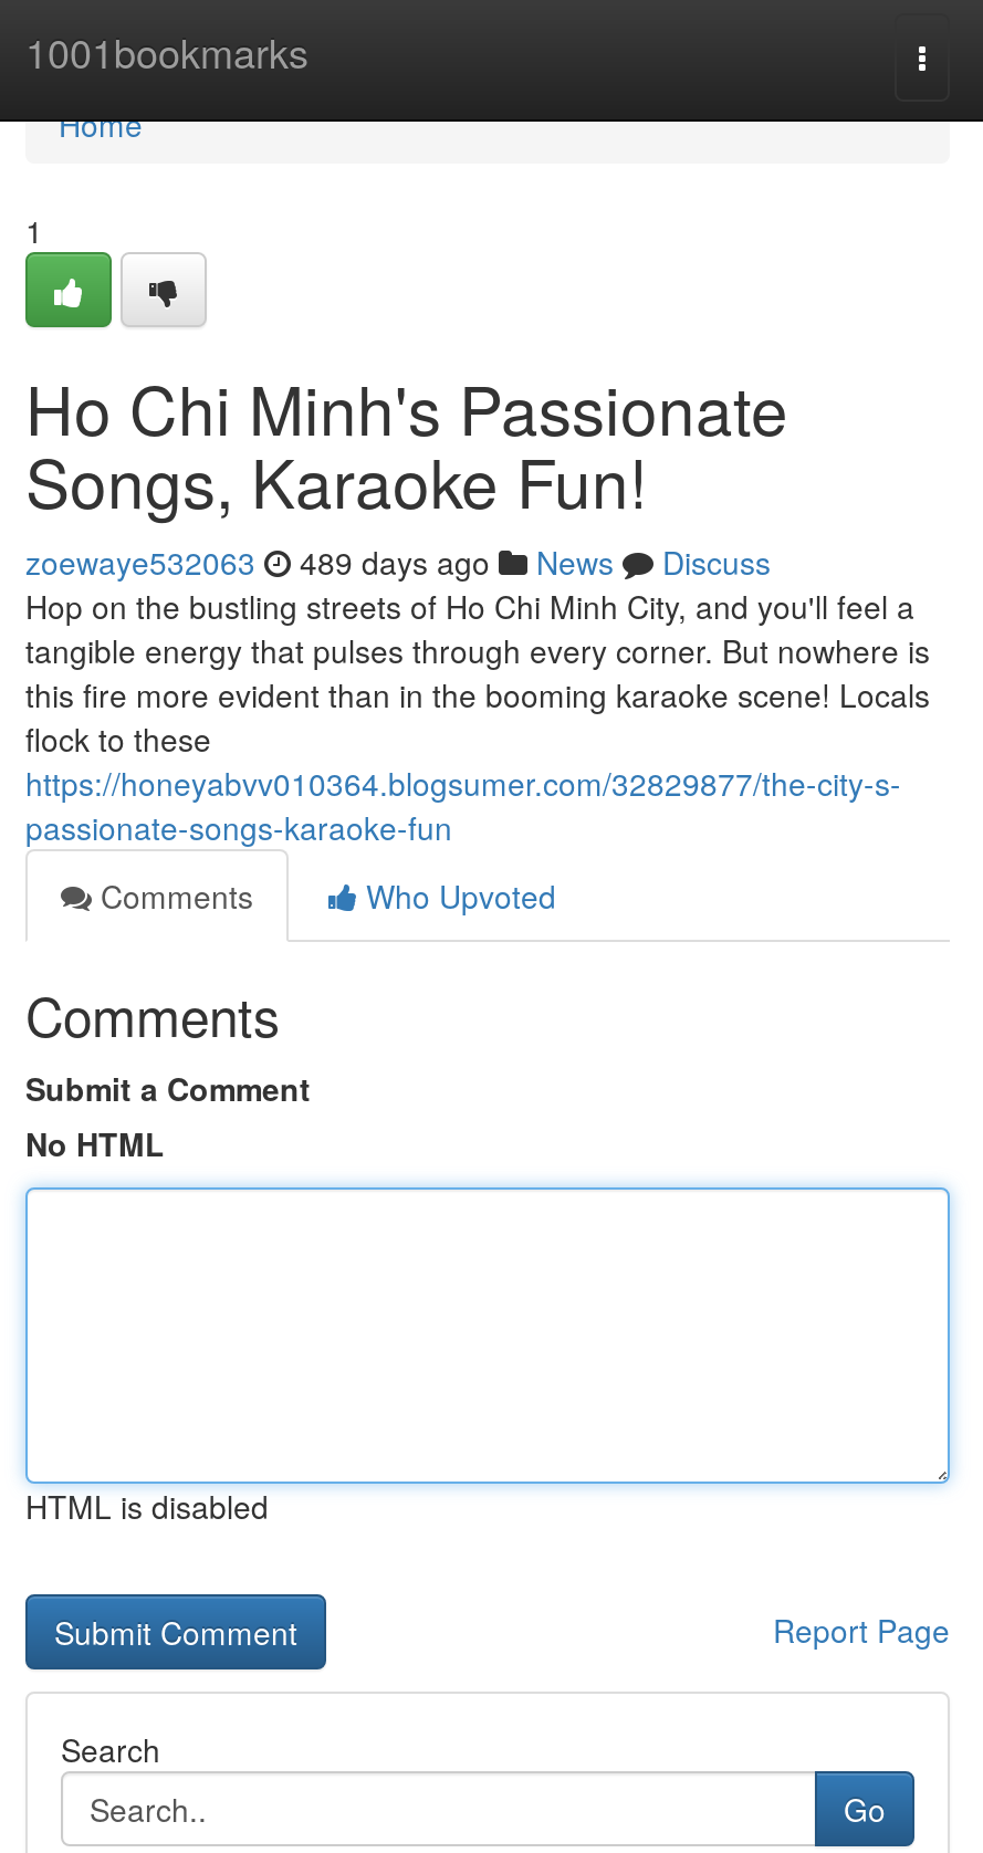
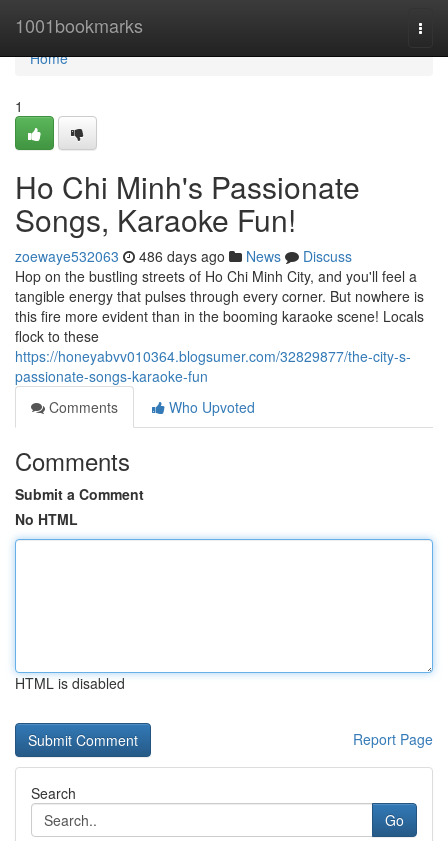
- zoewaye532063 489 days ago News Discuss
+ zoewaye532063 486 days ago News Discuss
